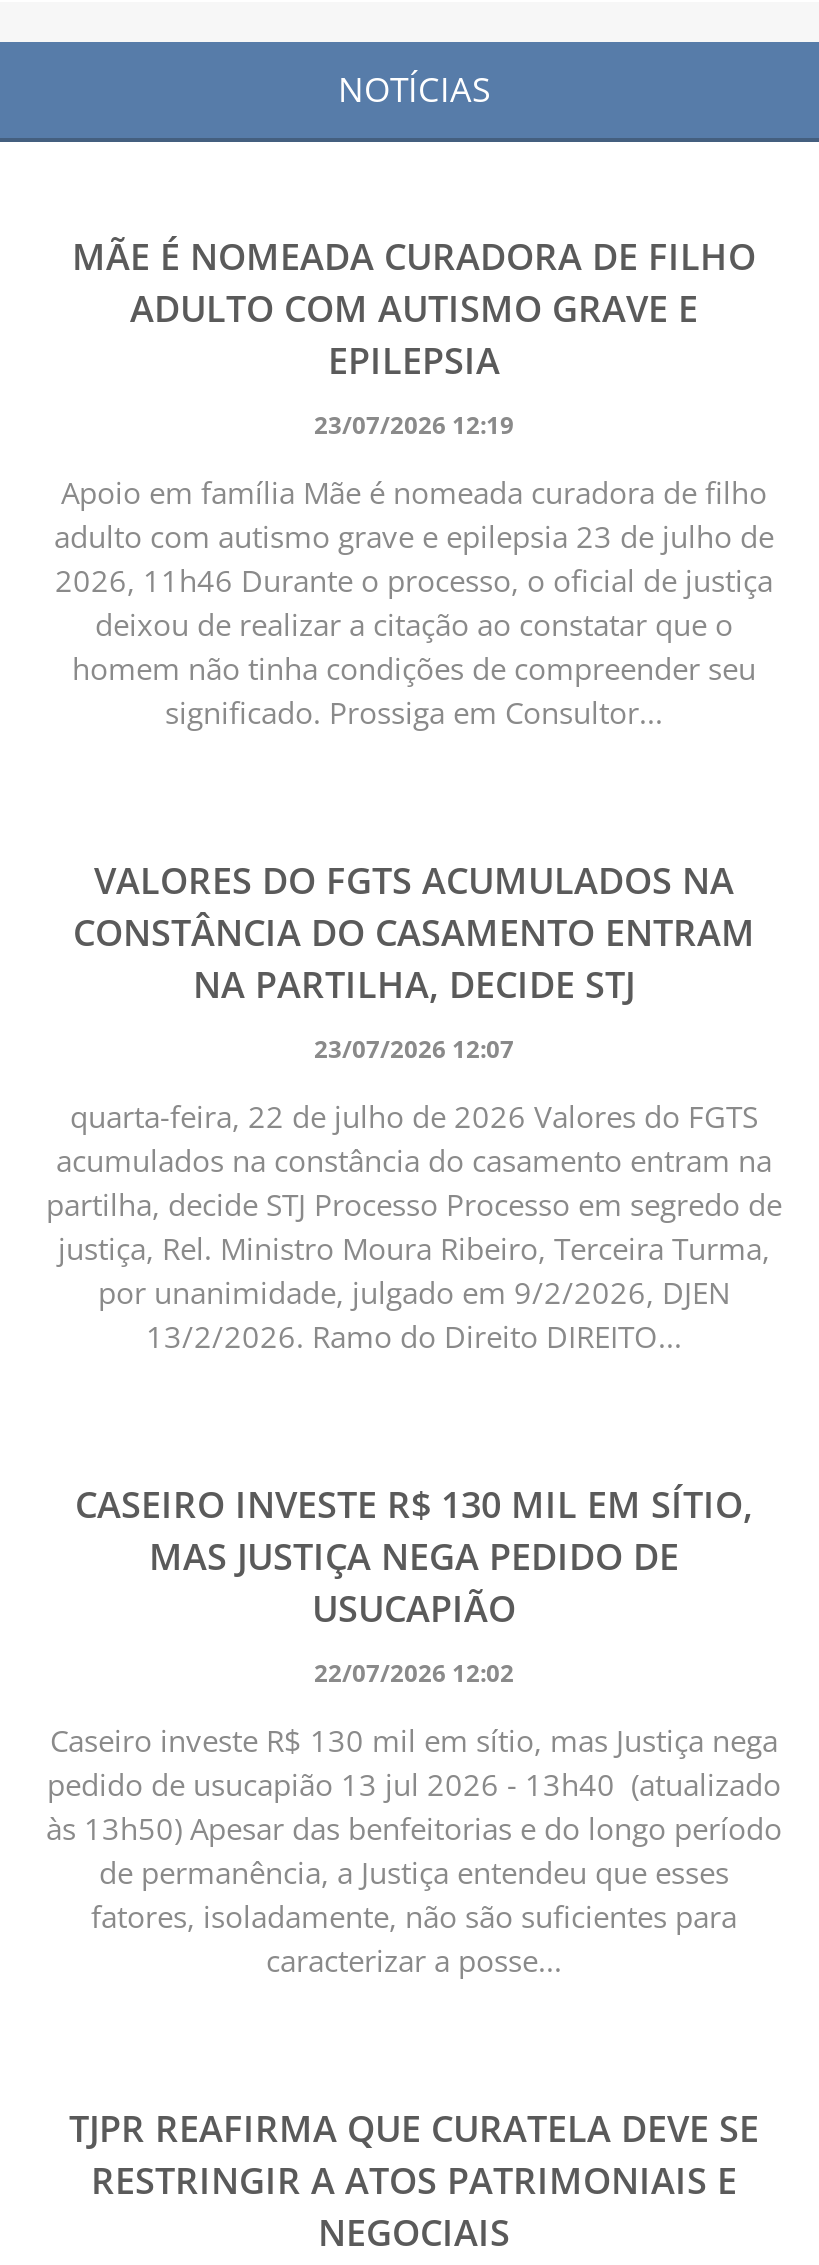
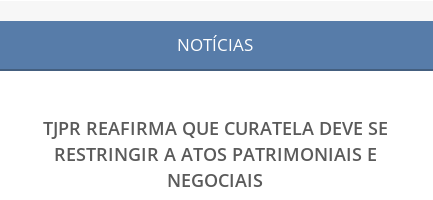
- MÃE É NOMEADA CURADORA DE FILHO
- ADULTO COM AUTISMO GRAVE E
- EPILEPSIA
- 23/07/2026 12:19
- Apoio em família Mãe é nomeada curadora de filho
- adulto com autismo grave e epilepsia 23 de julho de
- 2026, 11h46 Durante o processo, o oficial de justiça
- deixou de realizar a citação ao constatar que o
- homem não tinha condições de compreender seu
- significado. Prossiga em Consultor...

- VALORES DO FGTS ACUMULADOS NA
- CONSTÂNCIA DO CASAMENTO ENTRAM
- NA PARTILHA, DECIDE STJ
- 23/07/2026 12:07
- quarta-feira, 22 de julho de 2026 Valores do FGTS
- acumulados na constância do casamento entram na
- partilha, decide STJ Processo Processo em segredo de
- justiça, Rel. Ministro Moura Ribeiro, Terceira Turma,
- por unanimidade, julgado em 9/2/2026, DJEN
- 13/2/2026. Ramo do Direito DIREITO...

- CASEIRO INVESTE R$ 130 MIL EM SÍTIO,
- MAS JUSTIÇA NEGA PEDIDO DE
- USUCAPIÃO
- 22/07/2026 12:02
- Caseiro investe R$ 130 mil em sítio, mas Justiça nega
- pedido de usucapião 13 jul 2026 - 13h40 (atualizado
- às 13h50) Apesar das benfeitorias e do longo período
- de permanência, a Justiça entendeu que esses
- fatores, isoladamente, não são suficientes para
- caracterizar a posse...
